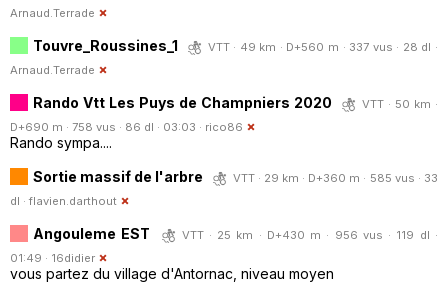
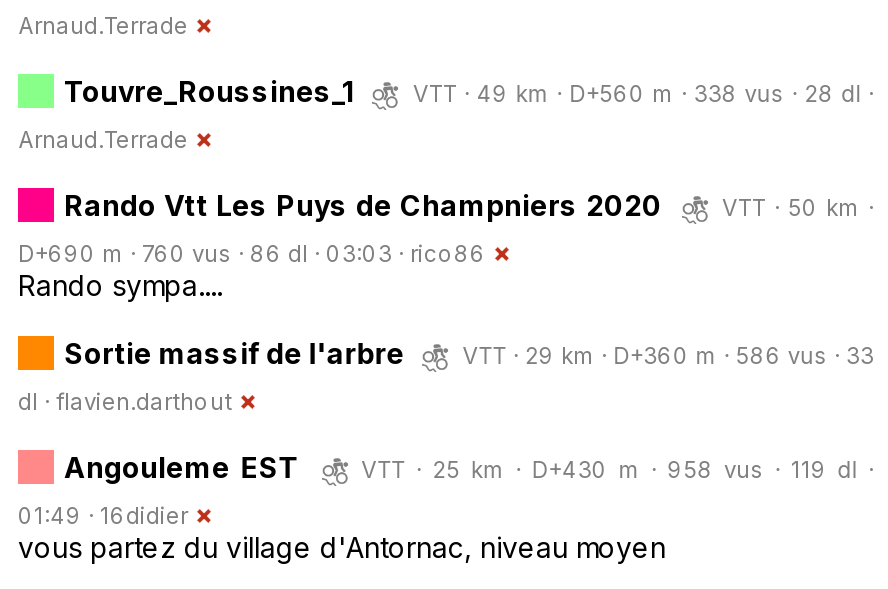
- VTT · 49 km · D+560 m · 337 vus · 28 dl ·
+ VTT · 49 km · D+560 m · 338 vus · 28 dl ·

- D+690 m · 758 vus · 86 dl · 03:03 · rico86
+ D+690 m · 760 vus · 86 dl · 03:03 · rico86

- VTT · 29 km · D+360 m · 585 vus · 33
+ VTT · 29 km · D+360 m · 586 vus · 33

- VTT · 25 km · D+430 m · 956 vus · 119 dl ·
+ VTT · 25 km · D+430 m · 958 vus · 119 dl ·
